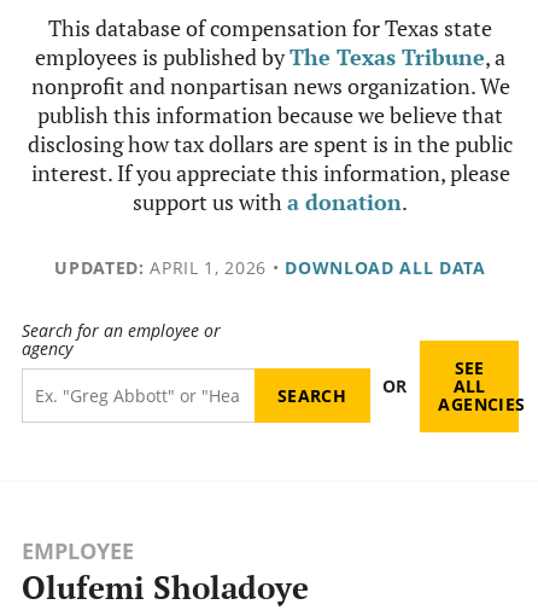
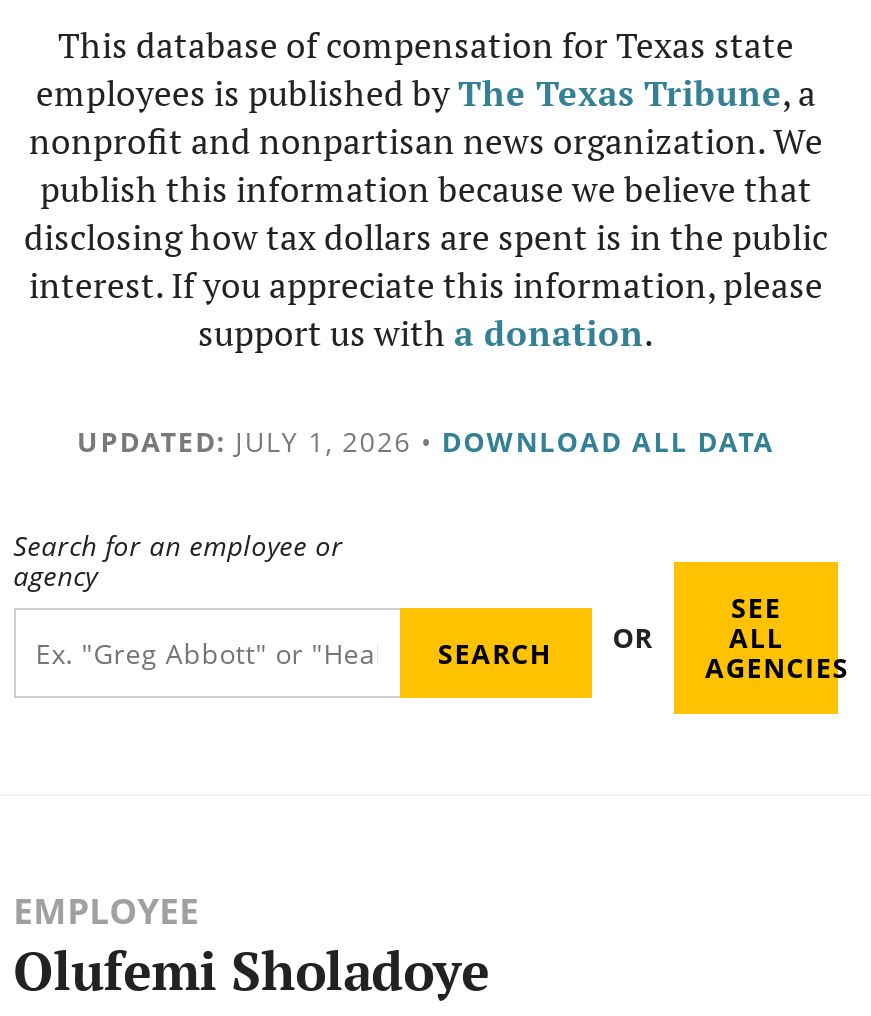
- UPDATED: APRIL 1, 2026 • DOWNLOAD ALL DATA
+ UPDATED: JULY 1, 2026 • DOWNLOAD ALL DATA
